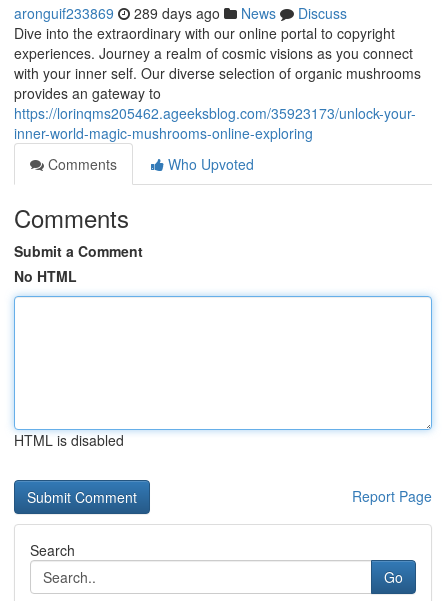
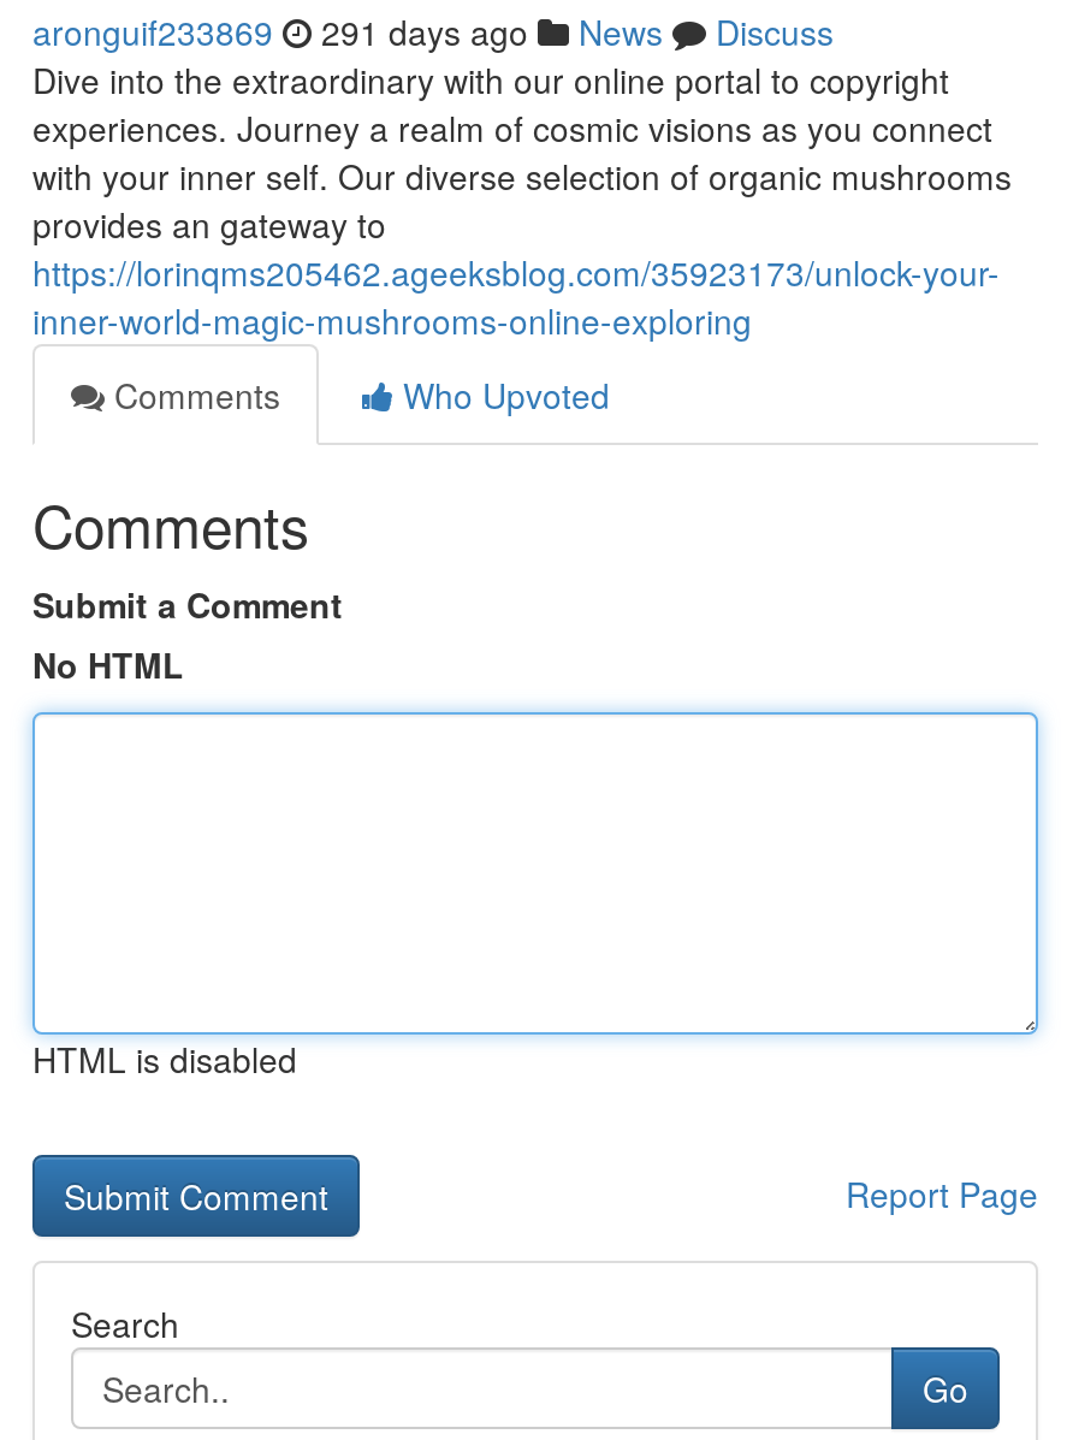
- aronguif233869 289 days ago News Discuss
+ aronguif233869 291 days ago News Discuss
